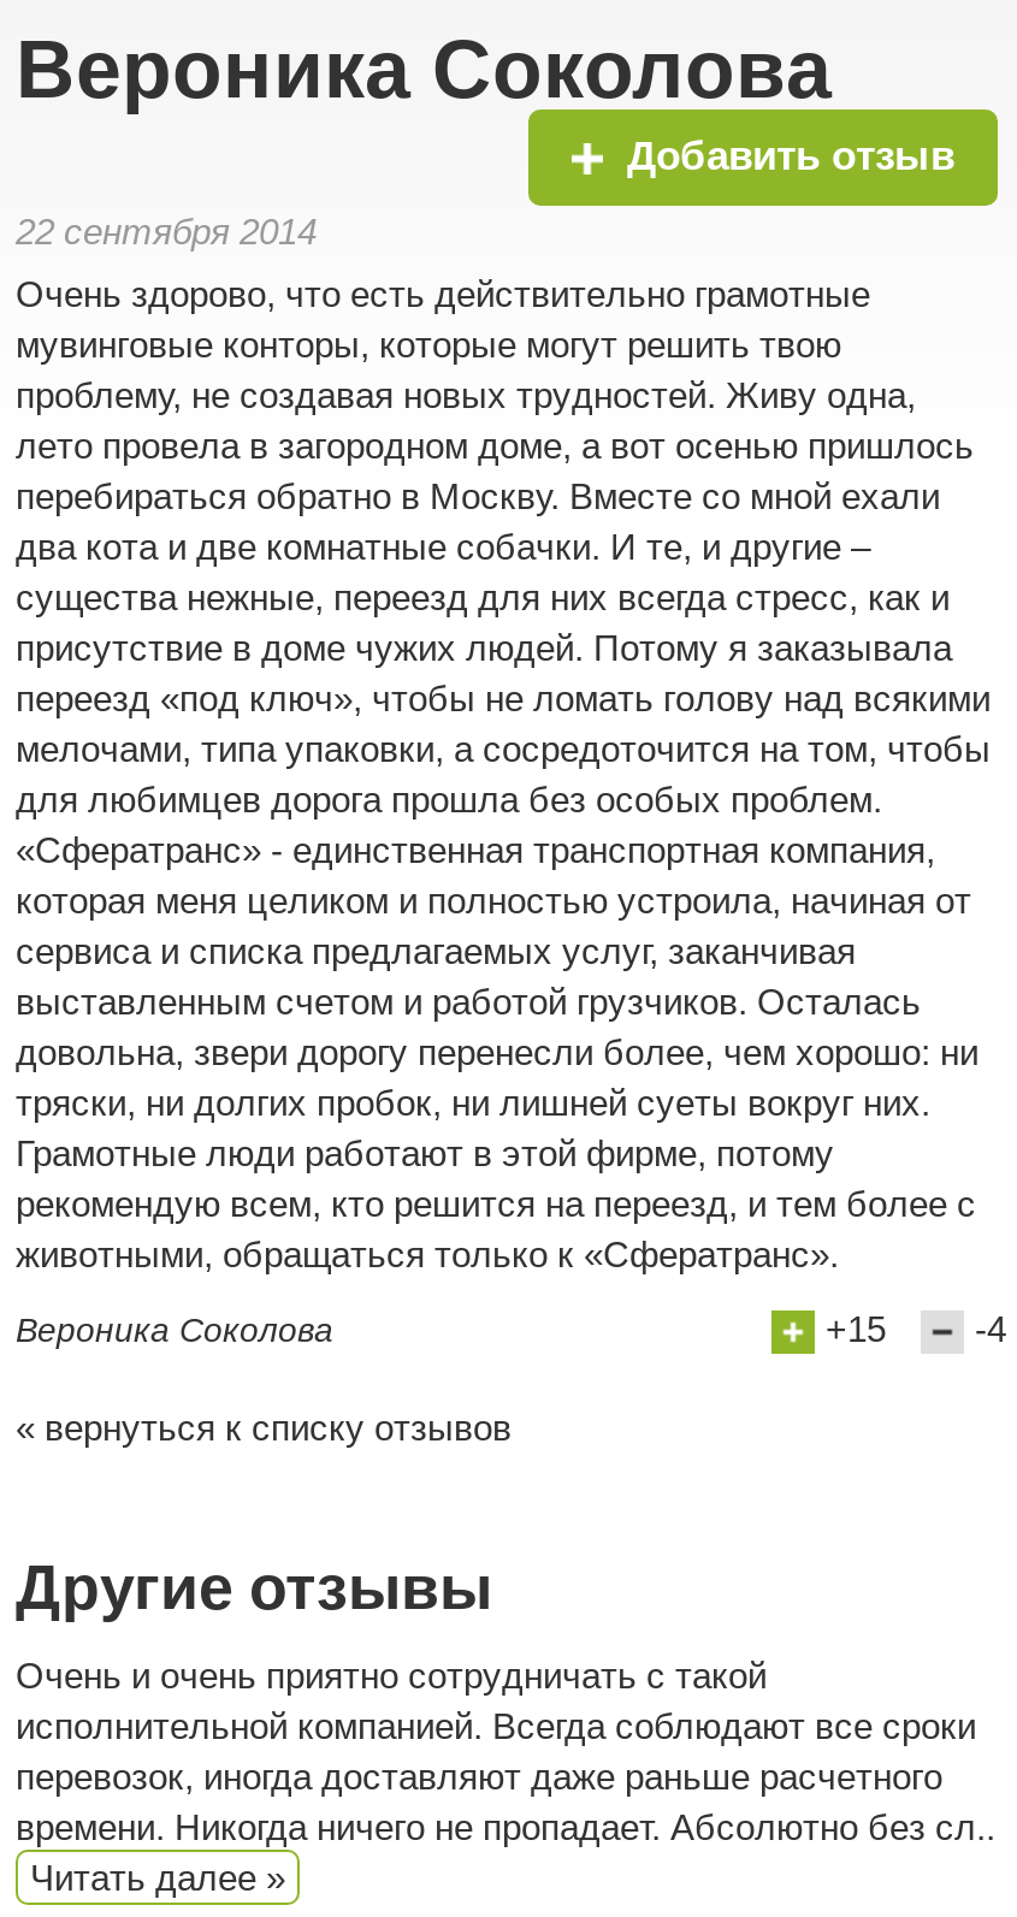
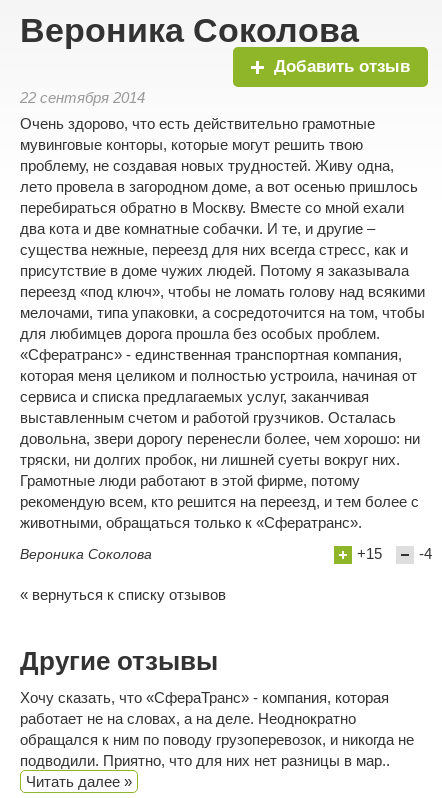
- Очень и очень приятно сотрудничать с такой
- исполнительной компанией. Всегда соблюдают все сроки
- перевозок, иногда доставляют даже раньше расчетного
- времени. Никогда ничего не пропадает. Абсолютно без сл..
+ Хочу сказать, что «СфераТранс» - компания, которая
+ работает не на словах, а на деле. Неоднократно
+ обращался к ним по поводу грузоперевозок, и никогда не
+ подводили. Приятно, что для них нет разницы в мар..
